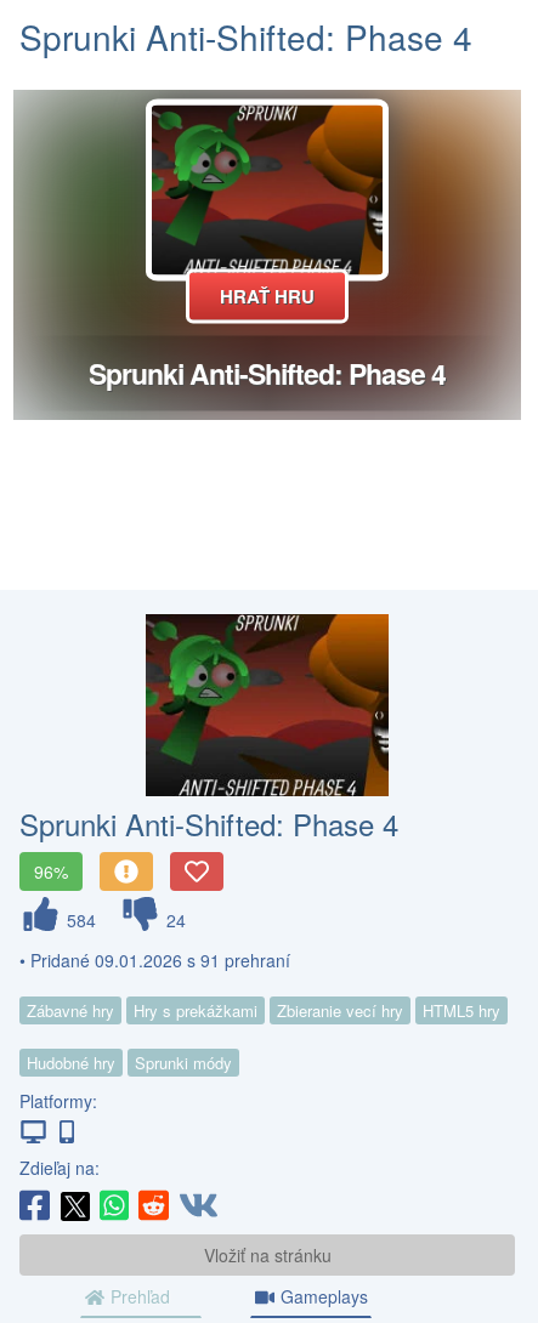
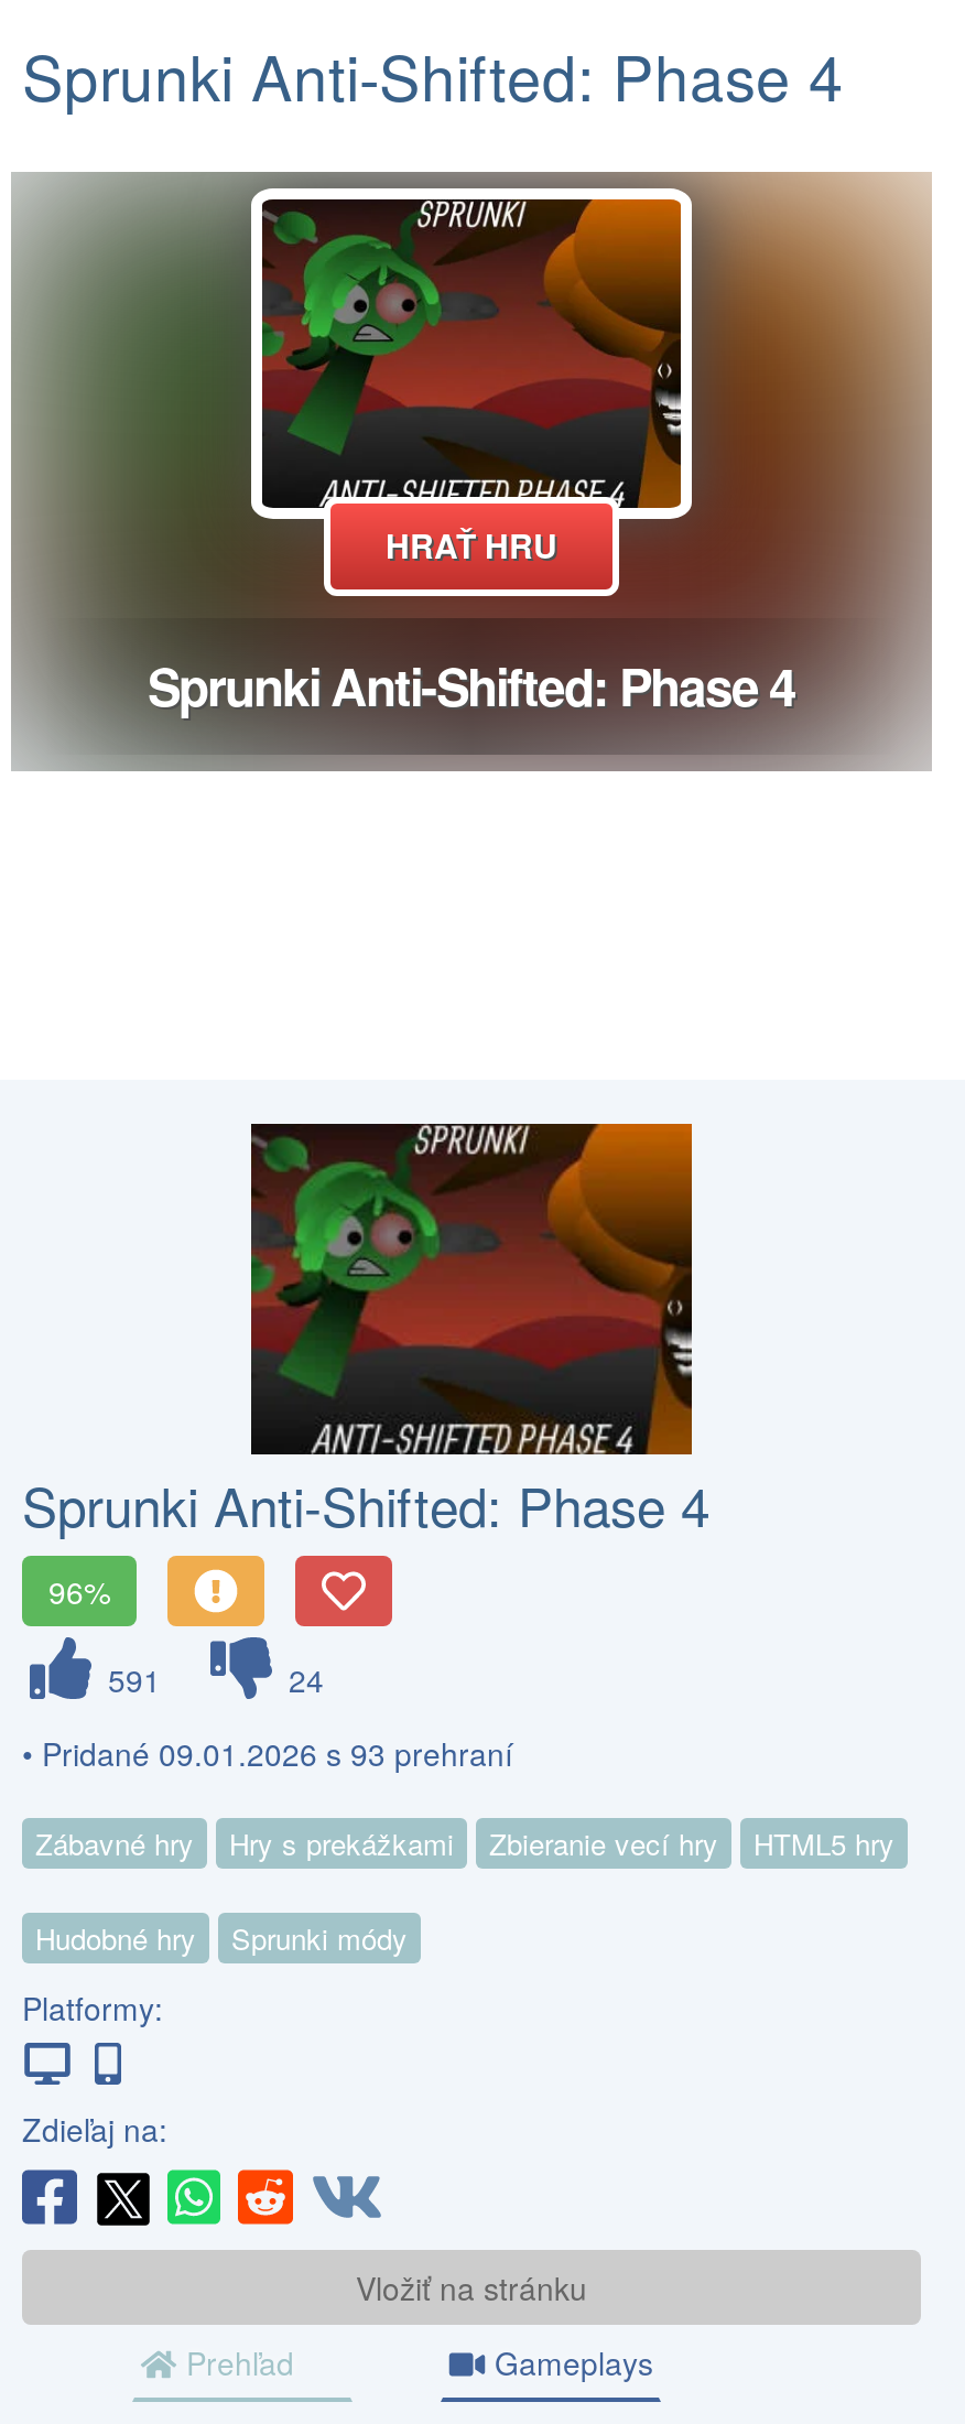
- 584
+ 591

- • Pridané 09.01.2026 s 91 prehraní
+ • Pridané 09.01.2026 s 93 prehraní
